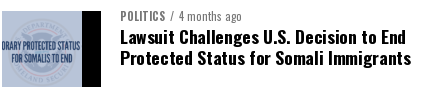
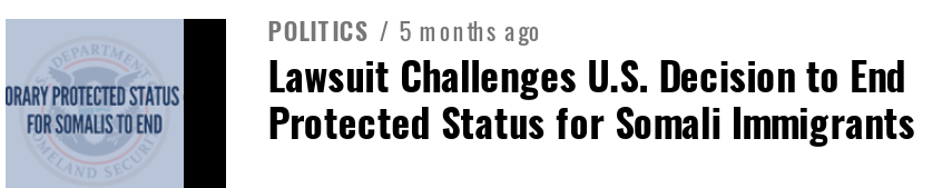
- POLITICS 4 months ago
+ POLITICS 5 months ago
